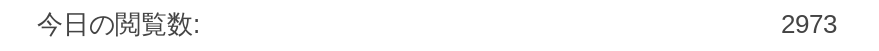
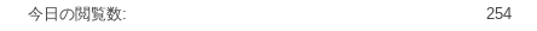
- 2973
+ 254
